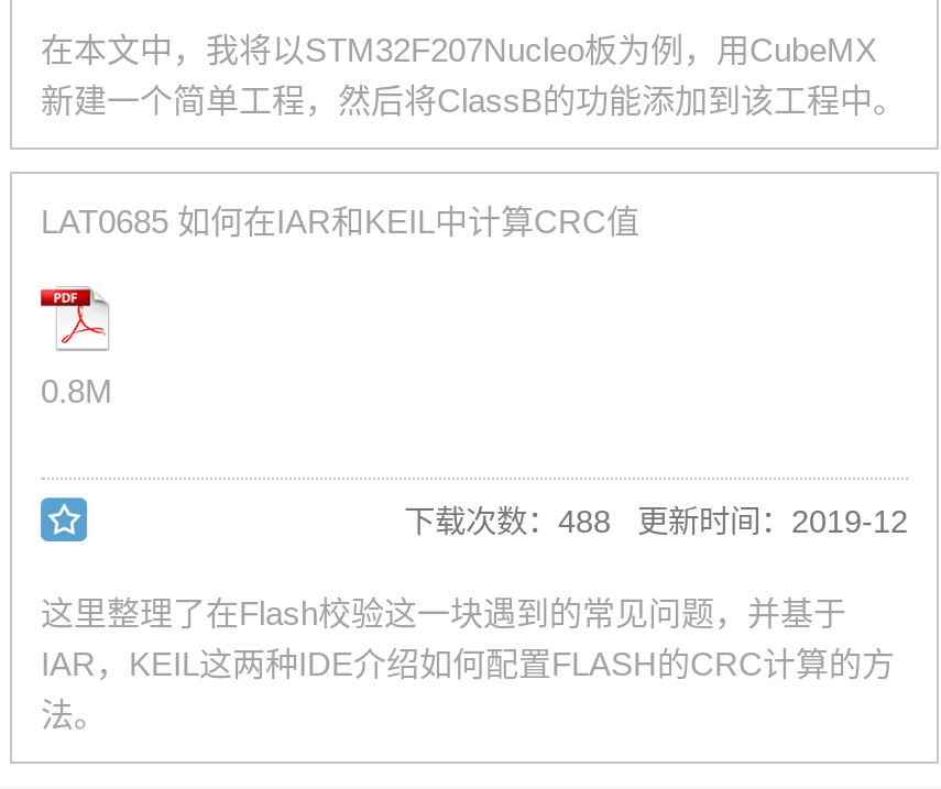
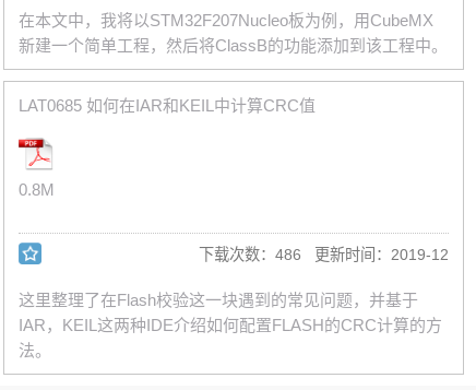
- 下载次数：488 更新时间：2019-12
+ 下载次数：486 更新时间：2019-12
